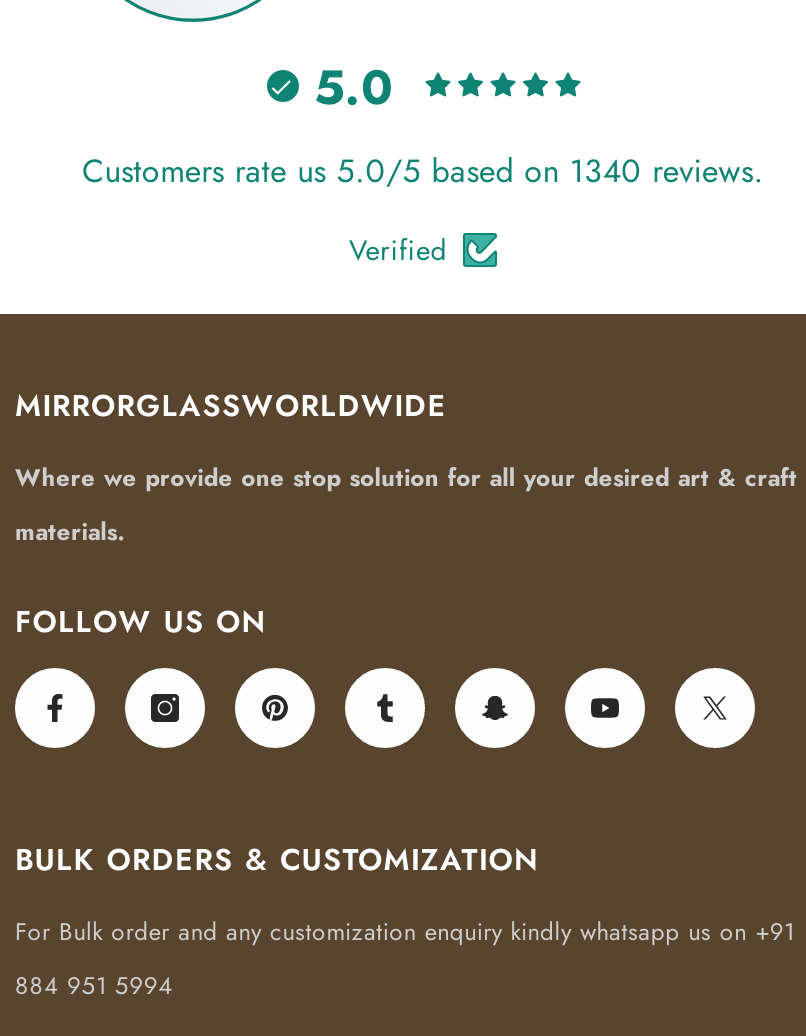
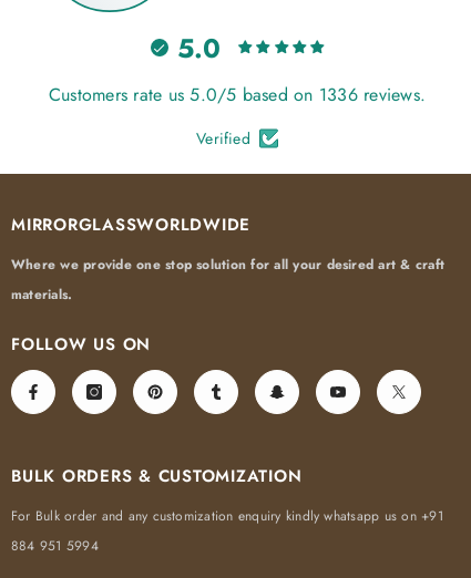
- Customers rate us 5.0/5 based on 1340 reviews.
+ Customers rate us 5.0/5 based on 1336 reviews.
